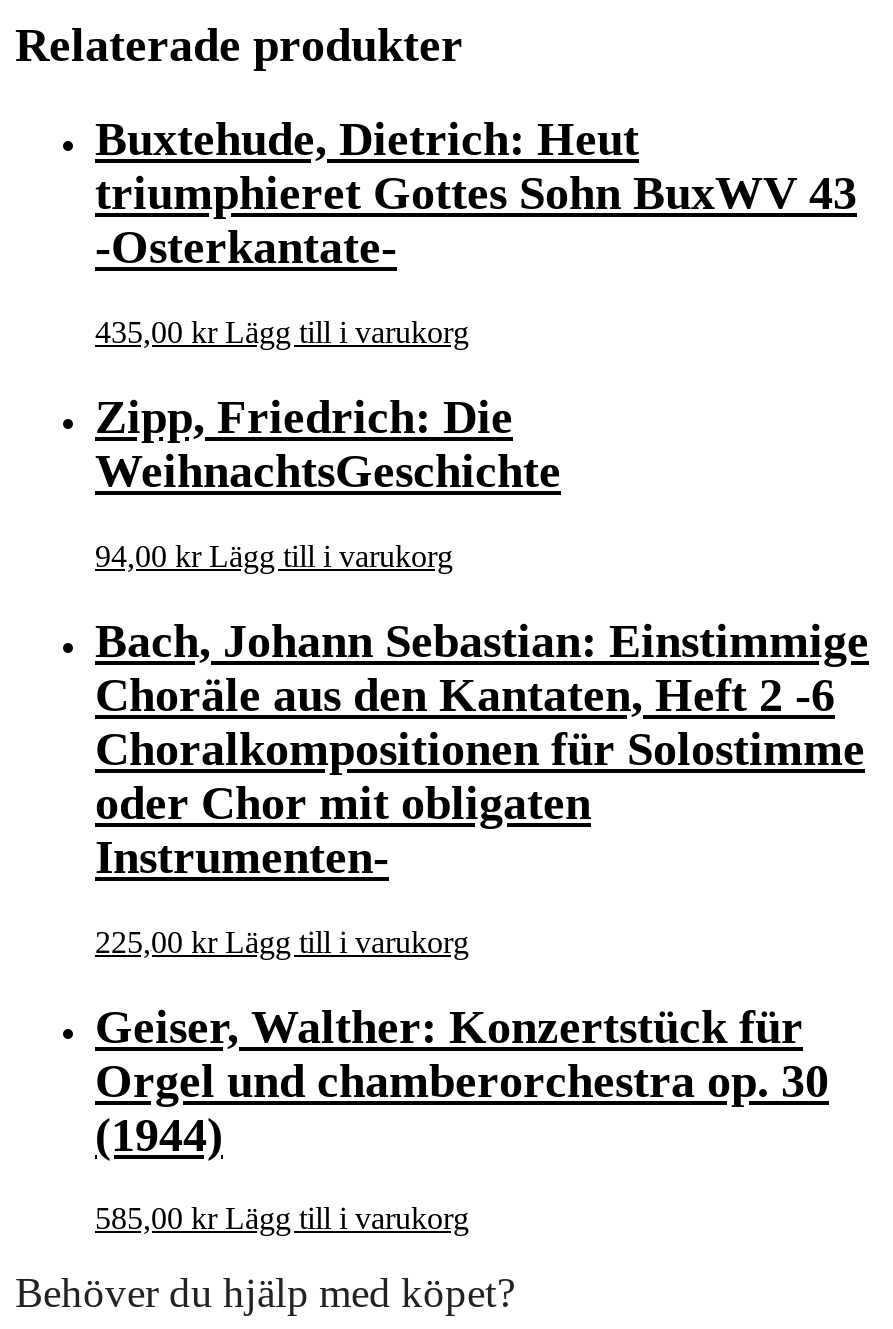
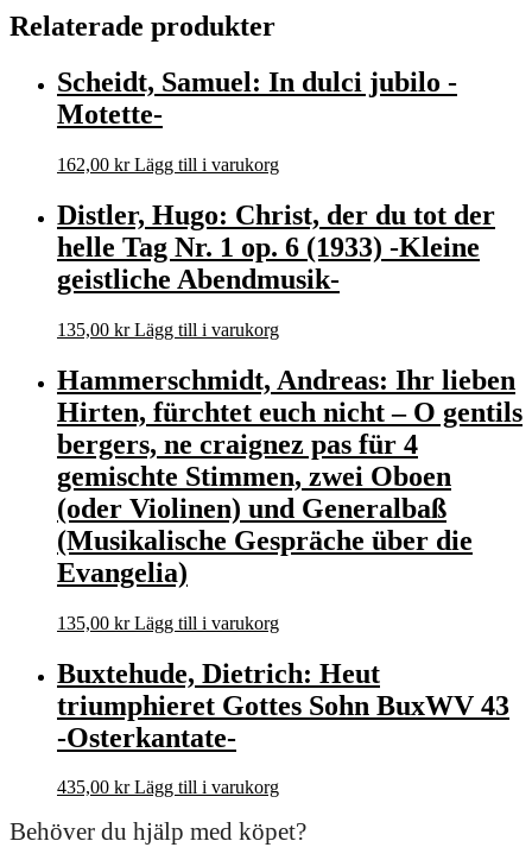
+ Scheidt, Samuel: In dulci jubilo -
+ Motette-
+ 162,00 kr Lägg till i varukorg
+ Distler, Hugo: Christ, der du tot der
+ helle Tag Nr. 1 op. 6 (1933) -Kleine
+ geistliche Abendmusik-
+ 135,00 kr Lägg till i varukorg
+ Hammerschmidt, Andreas: Ihr lieben
+ Hirten, fürchtet euch nicht – O gentils
+ bergers, ne craignez pas für 4
+ gemischte Stimmen, zwei Oboen
+ (oder Violinen) und Generalbaß
+ (Musikalische Gespräche über die
+ Evangelia)
+ 135,00 kr Lägg till i varukorg

moved down: Buxtehude, Dietrich: Heut | triumphieret Gottes Sohn BuxWV 43 | -Osterkantate- | 435,00 kr Lägg till i varukorg

- Zipp, Friedrich: Die
- WeihnachtsGeschichte
- 94,00 kr Lägg till i varukorg
- Bach, Johann Sebastian: Einstimmige
- Choräle aus den Kantaten, Heft 2 -6
- Choralkompositionen für Solostimme
- oder Chor mit obligaten
- Instrumenten-
- 225,00 kr Lägg till i varukorg
- Geiser, Walther: Konzertstück für
- Orgel und chamberorchestra op. 30
- (1944)
- 585,00 kr Lägg till i varukorg
